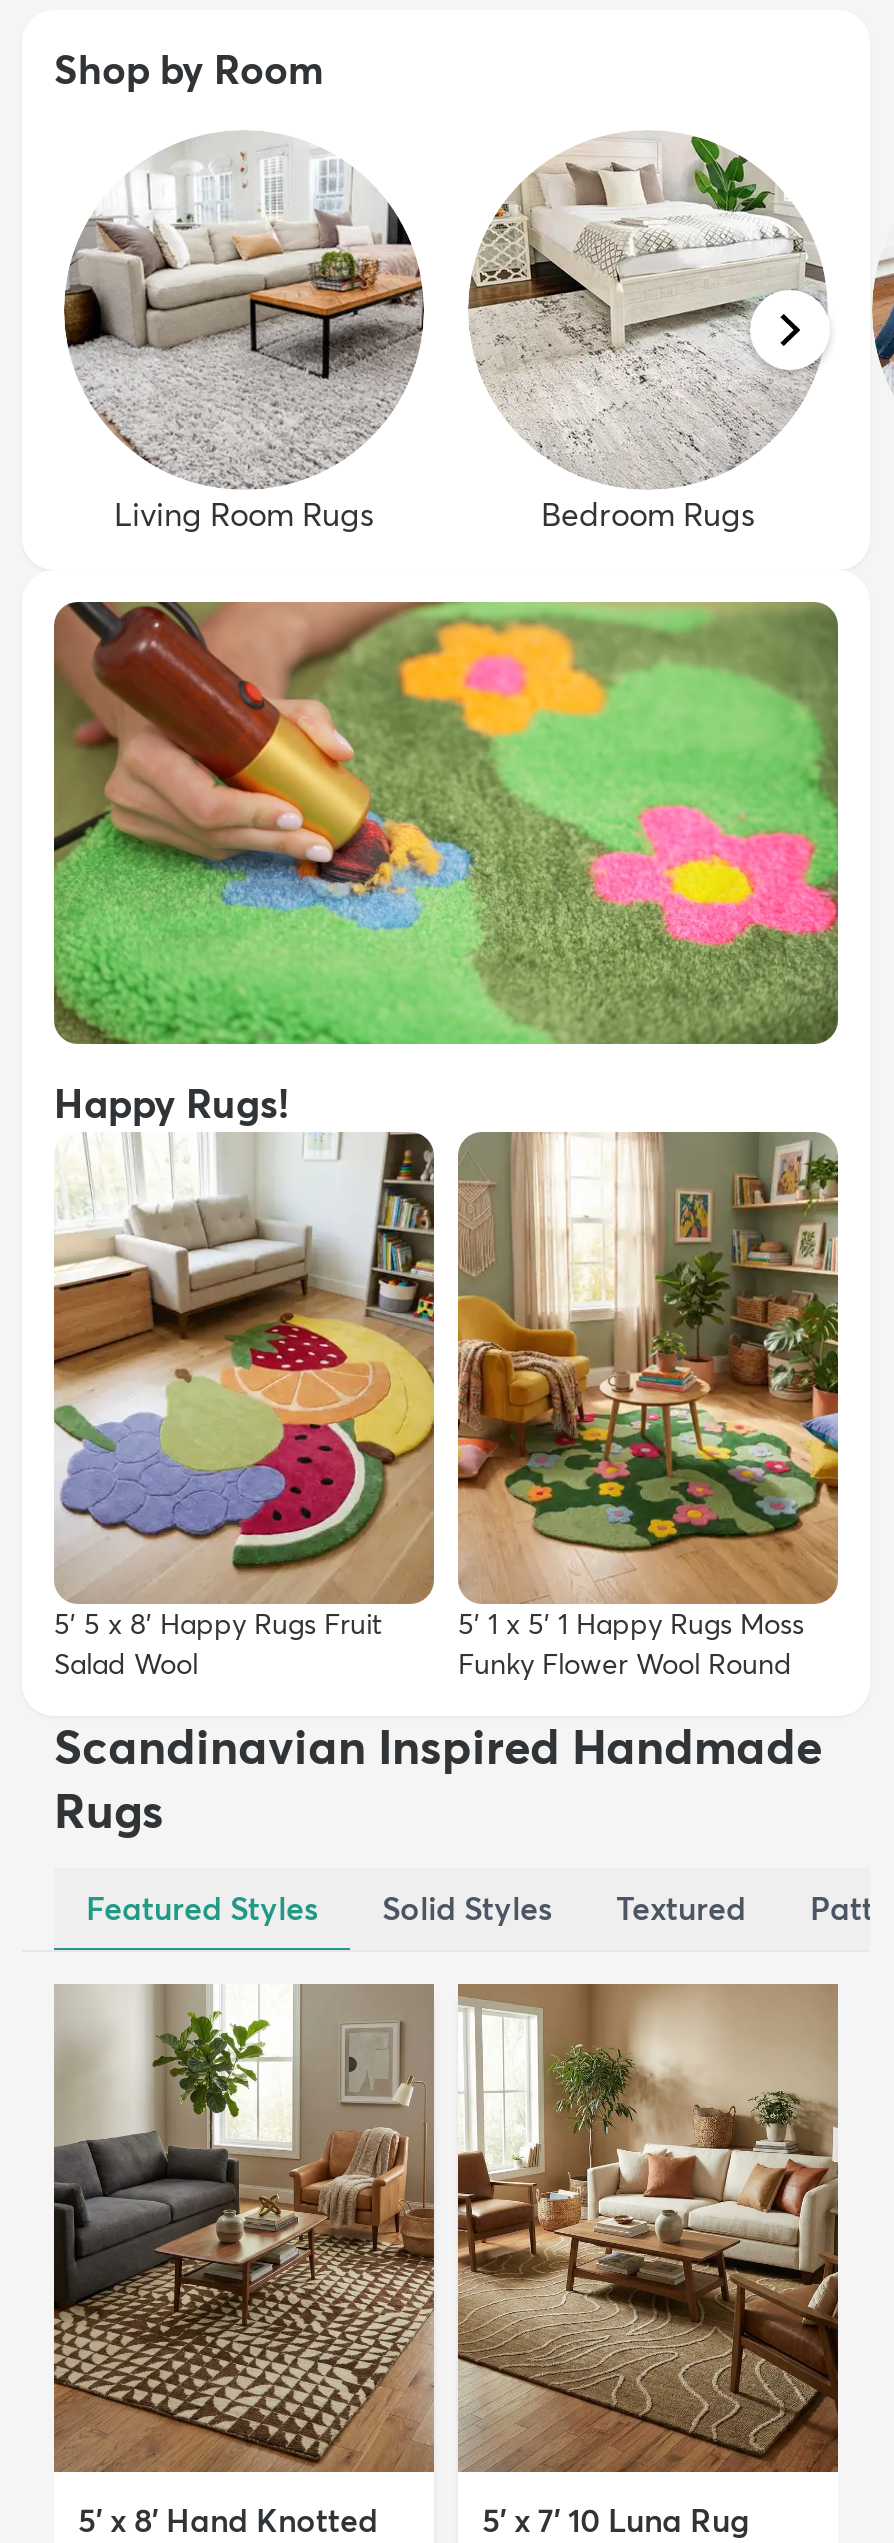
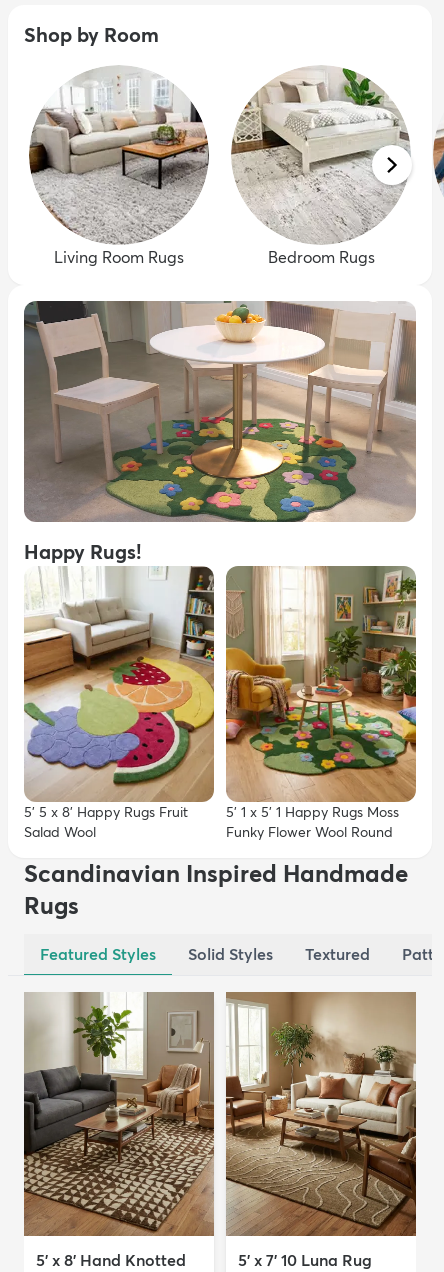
- [image]
+ [image]
